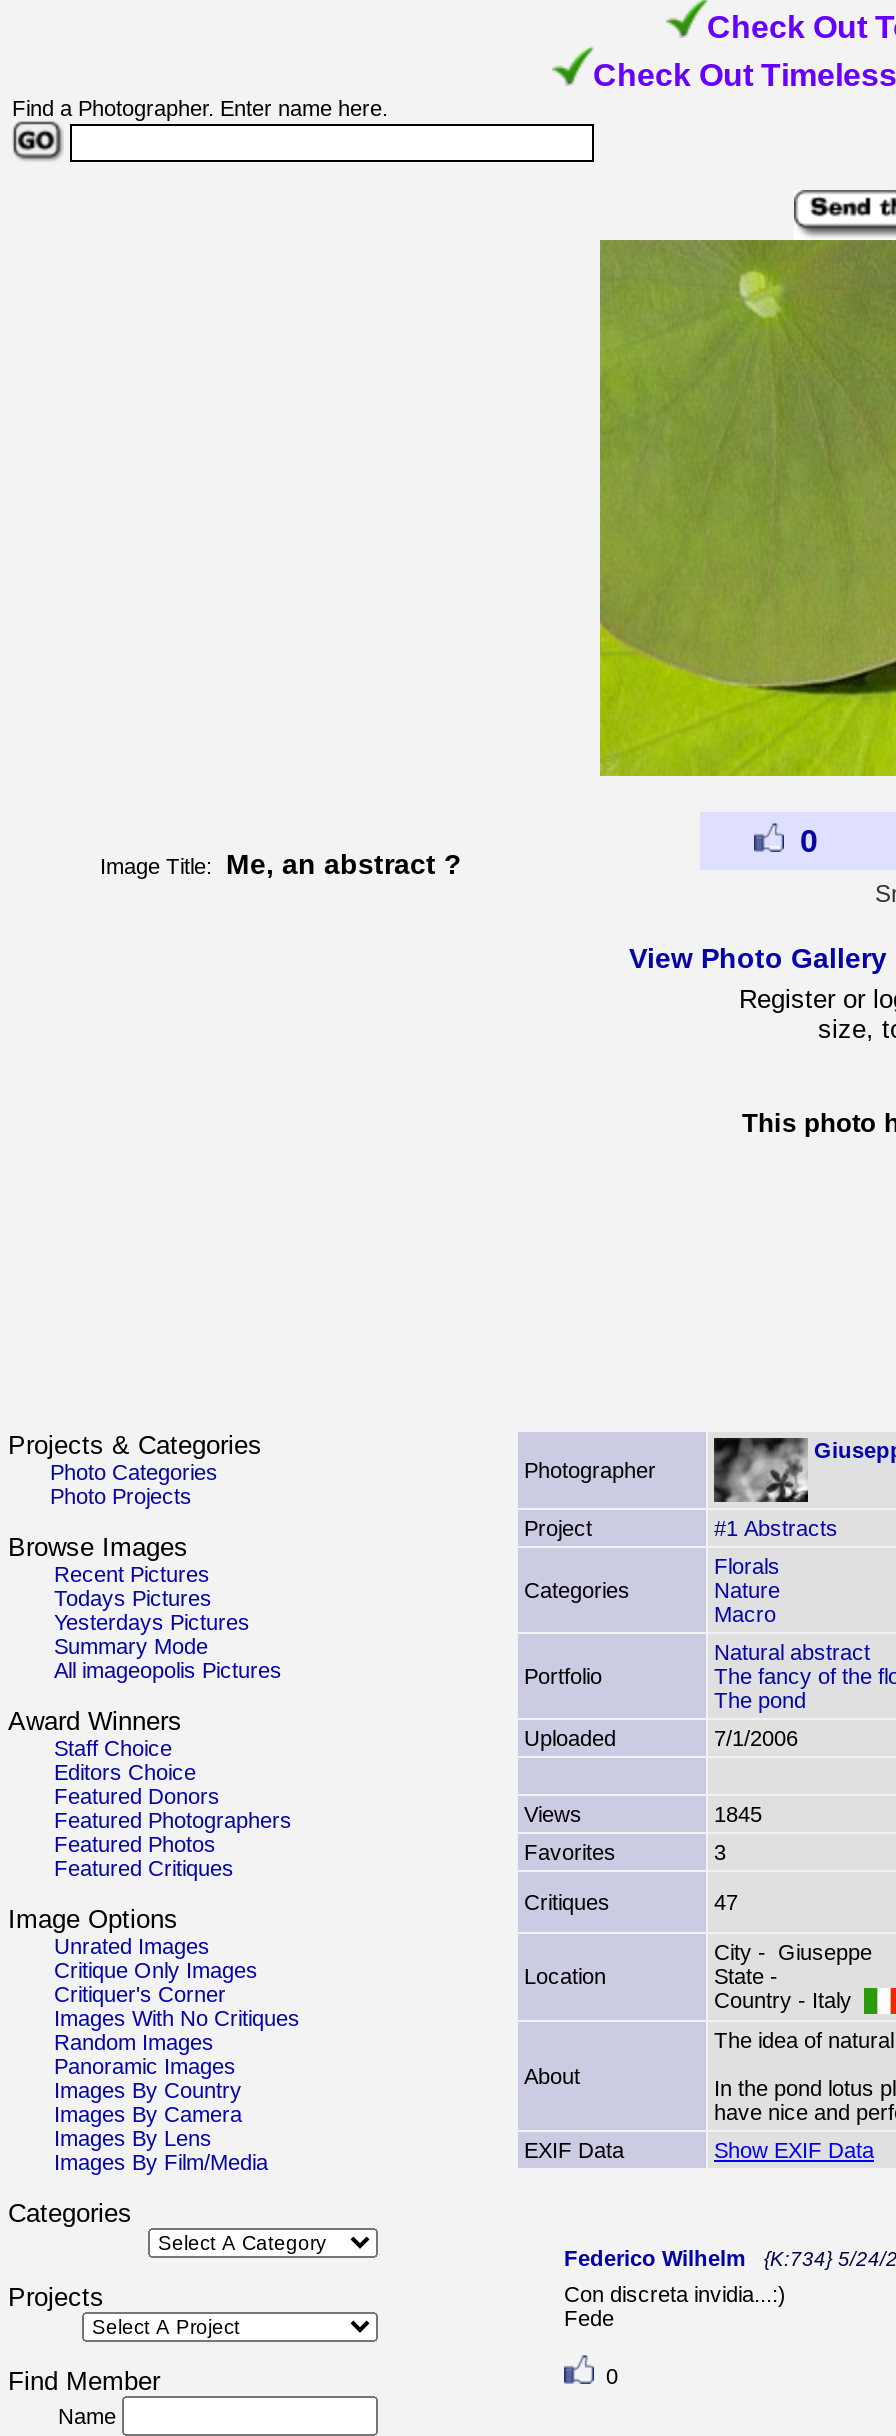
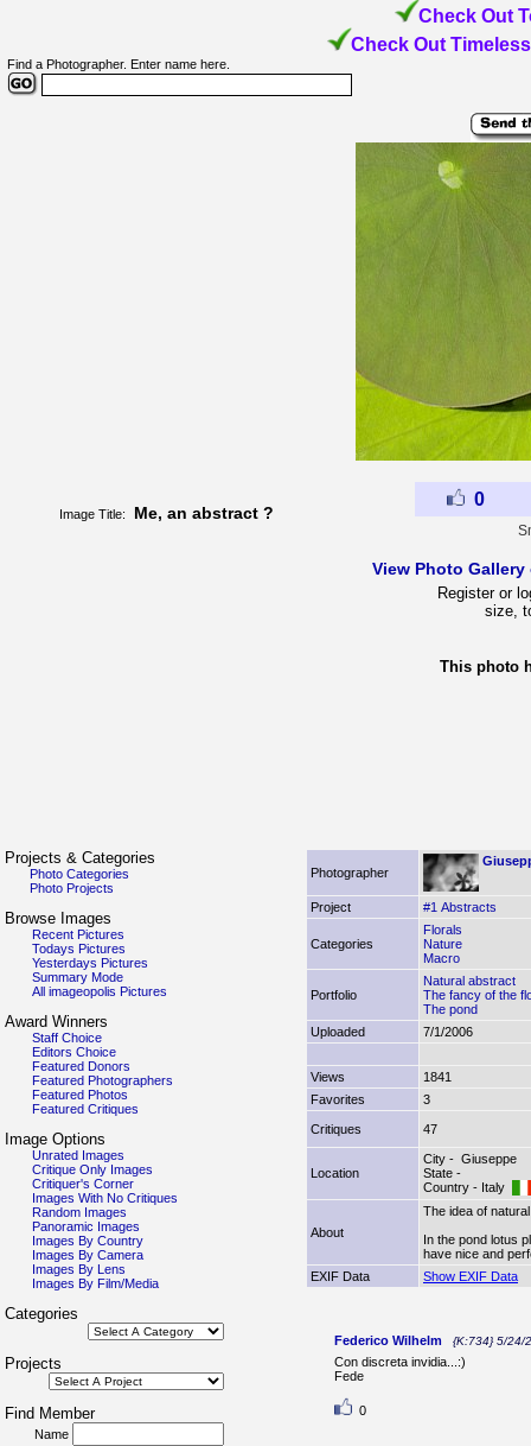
- 1845
+ 1841
